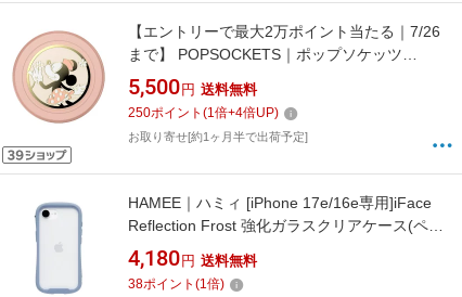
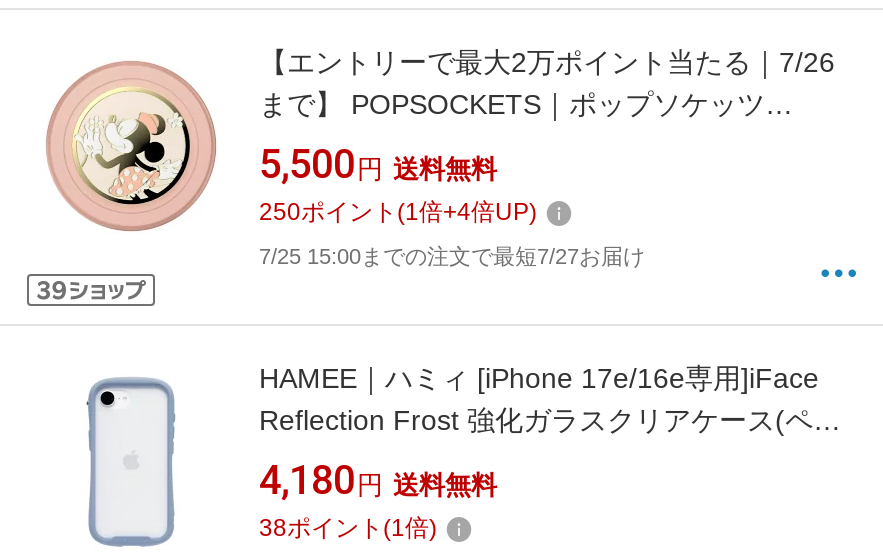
- お取り寄せ[約1ヶ月半で出荷予定]
+ 7/25 15:00までの注文で最短7/27お届け
